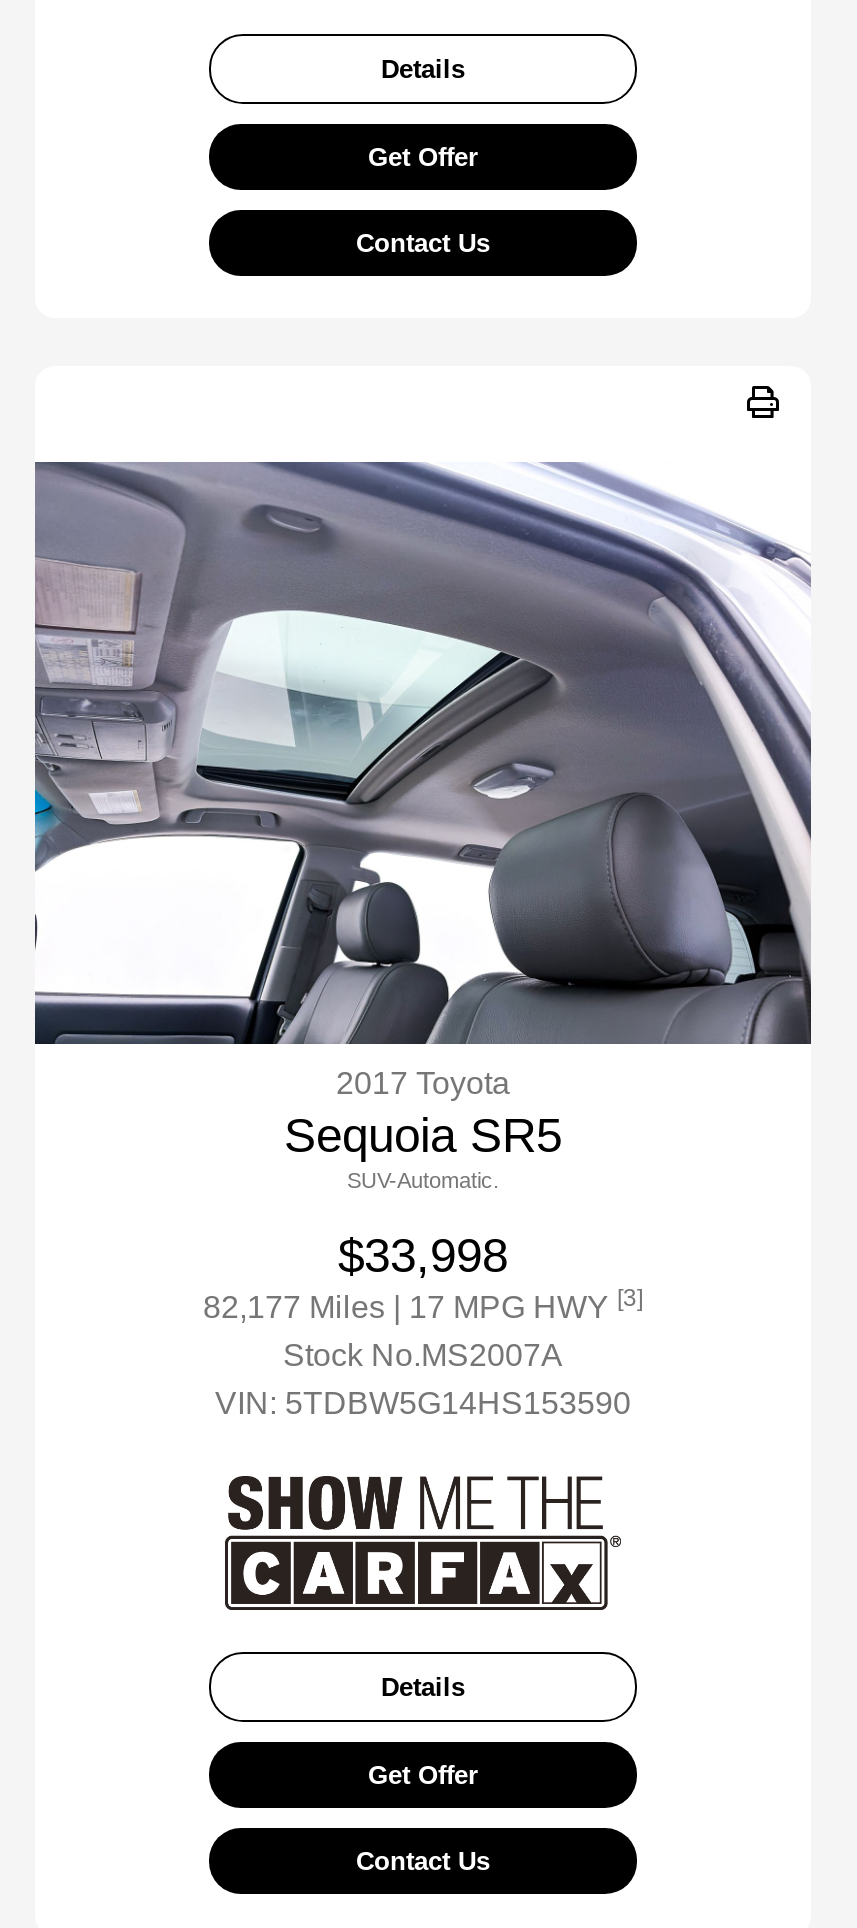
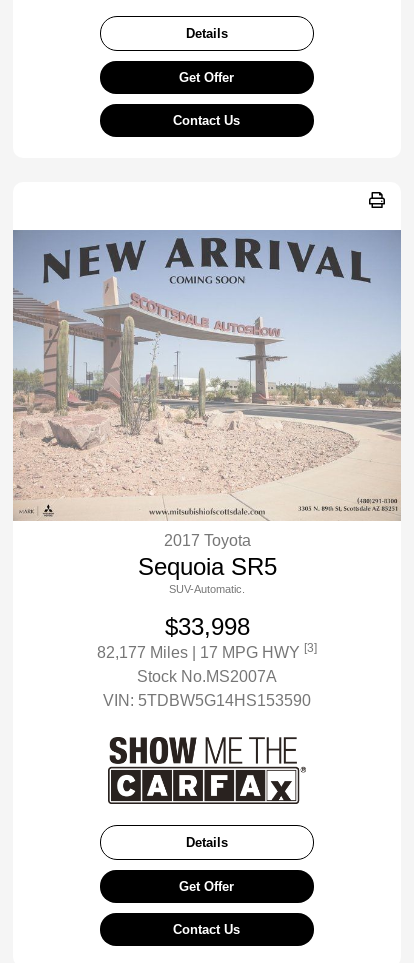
- [image]
+ [image]
